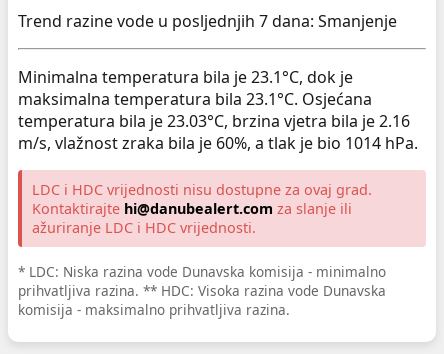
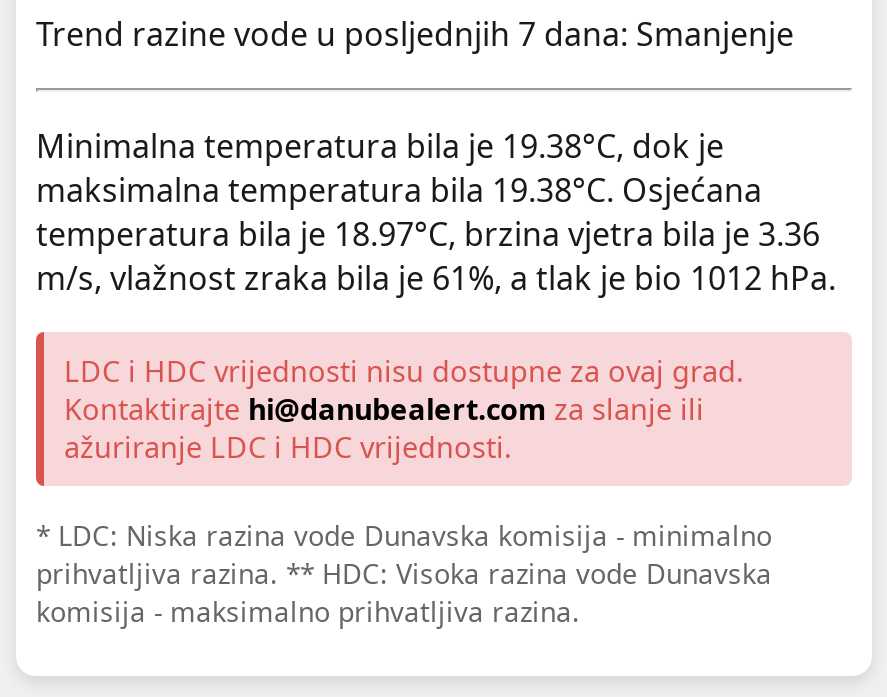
- Minimalna temperatura bila je 23.1°C, dok je
+ Minimalna temperatura bila je 19.38°C, dok je

- maksimalna temperatura bila 23.1°C. Osjećana
+ maksimalna temperatura bila 19.38°C. Osjećana

- temperatura bila je 23.03°C, brzina vjetra bila je 2.16
+ temperatura bila je 18.97°C, brzina vjetra bila je 3.36

- m/s, vlažnost zraka bila je 60%, a tlak je bio 1014 hPa.
+ m/s, vlažnost zraka bila je 61%, a tlak je bio 1012 hPa.
